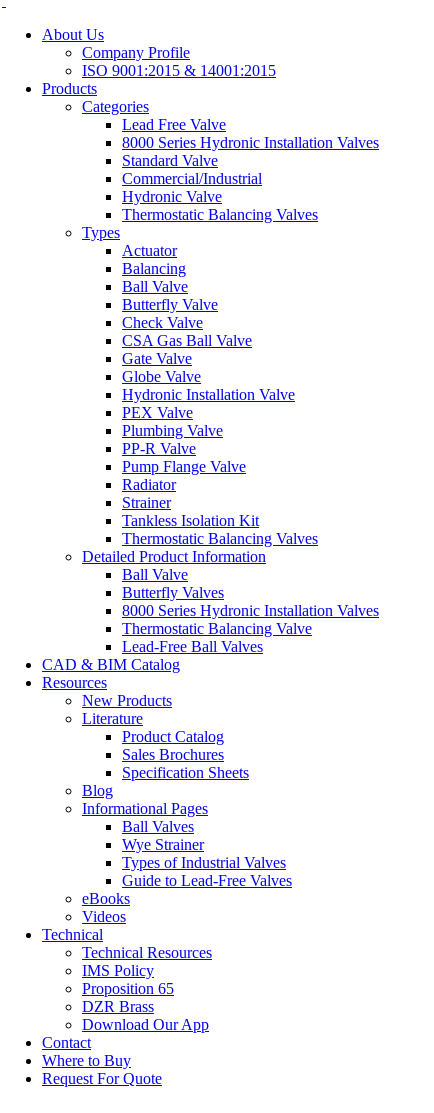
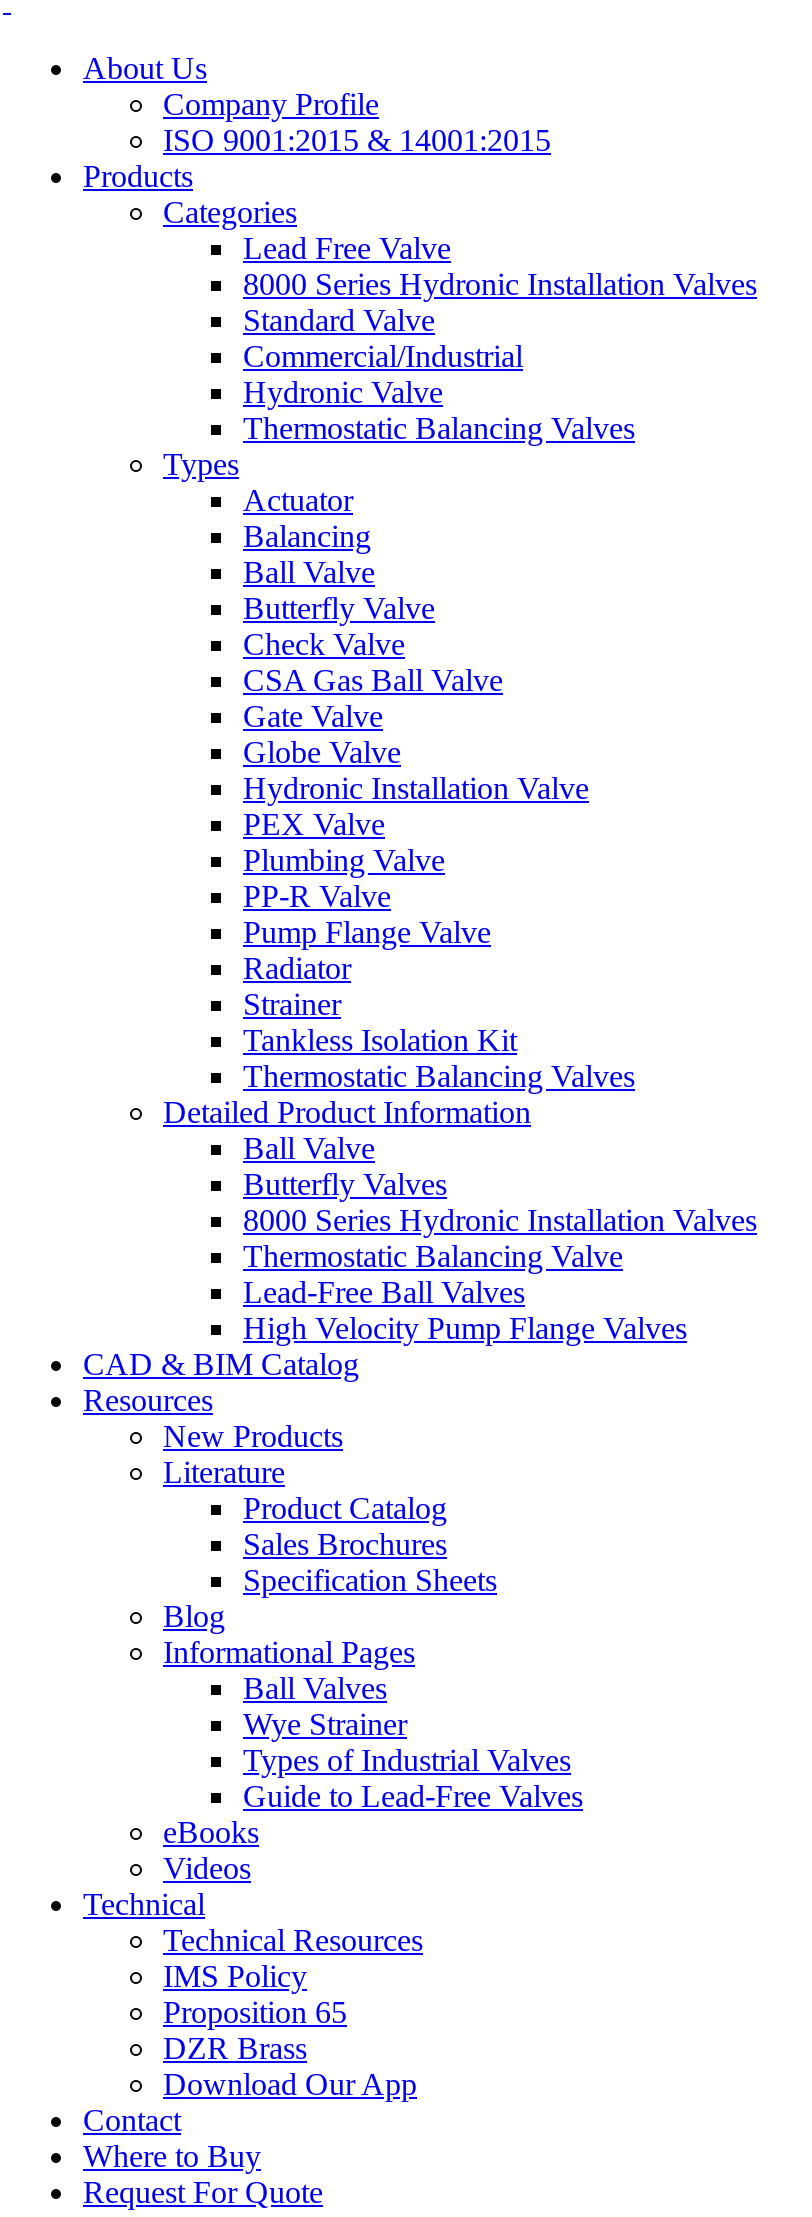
+ High Velocity Pump Flange Valves
